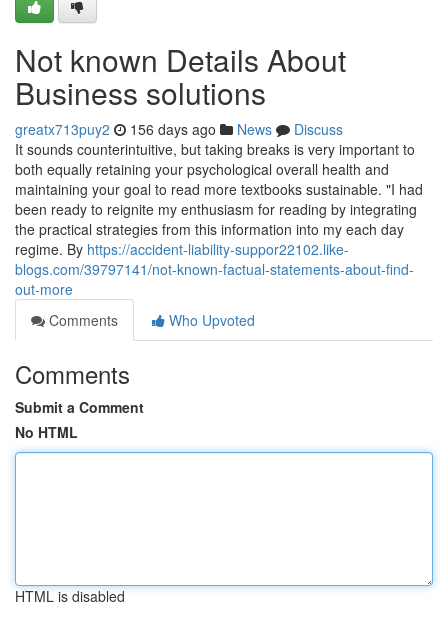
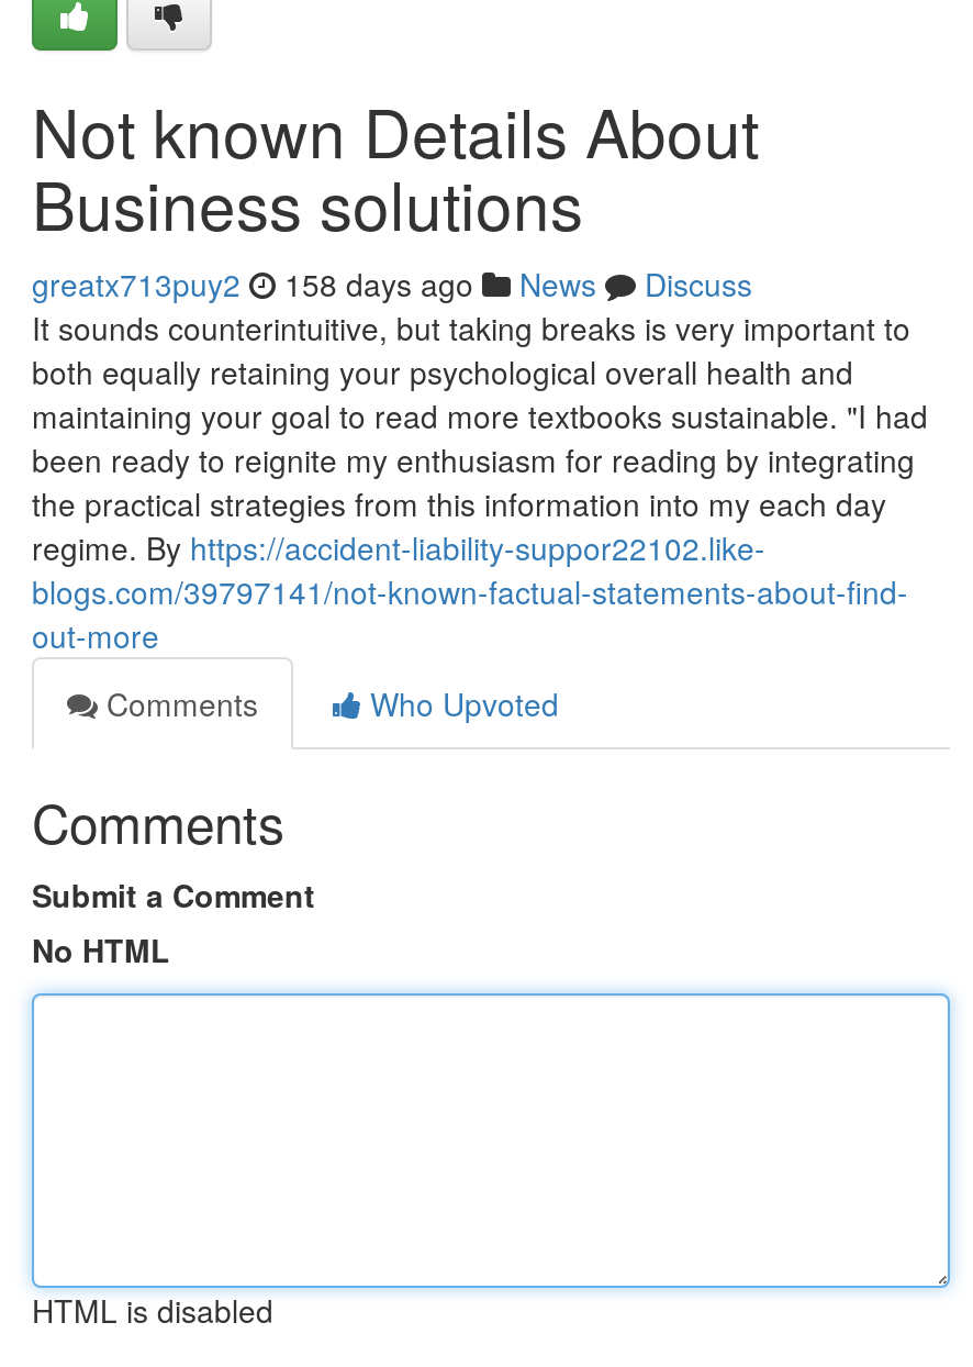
- greatx713puy2 156 days ago News Discuss
+ greatx713puy2 158 days ago News Discuss
